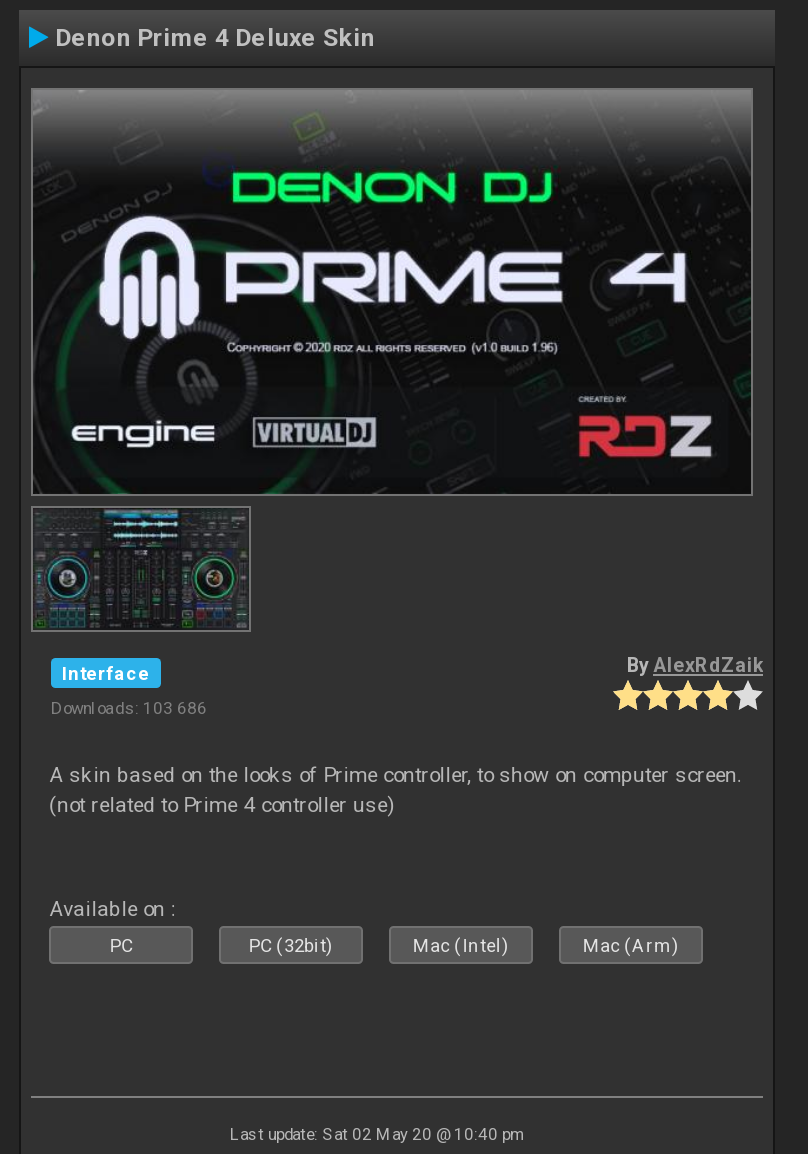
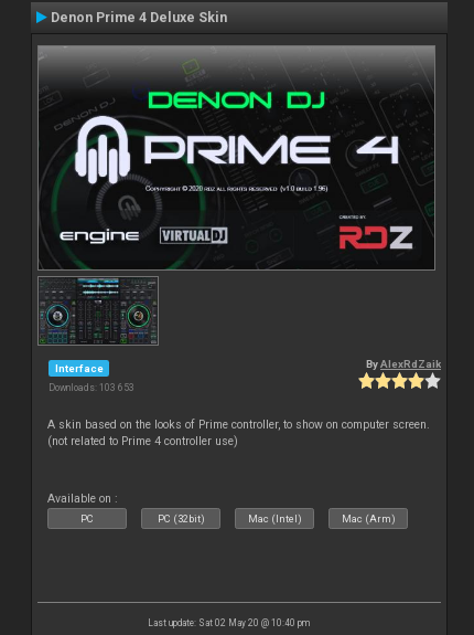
- Downloads: 103 686
+ Downloads: 103 653
